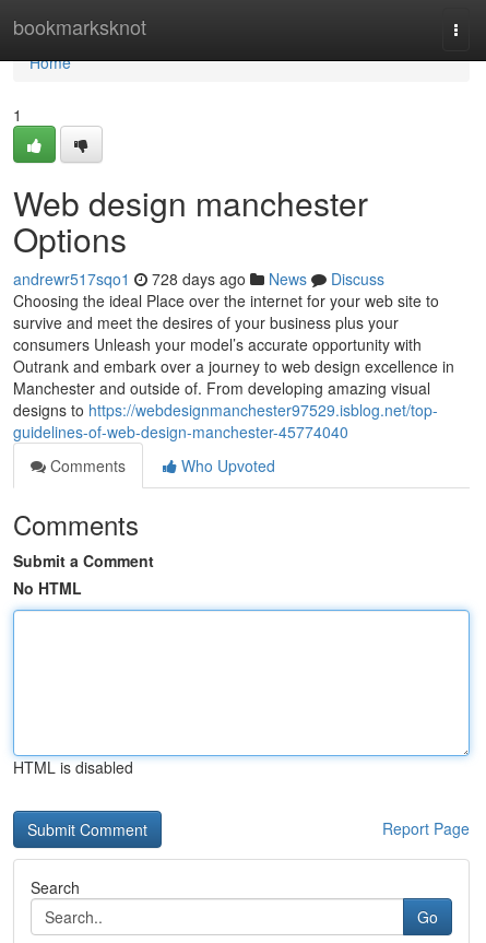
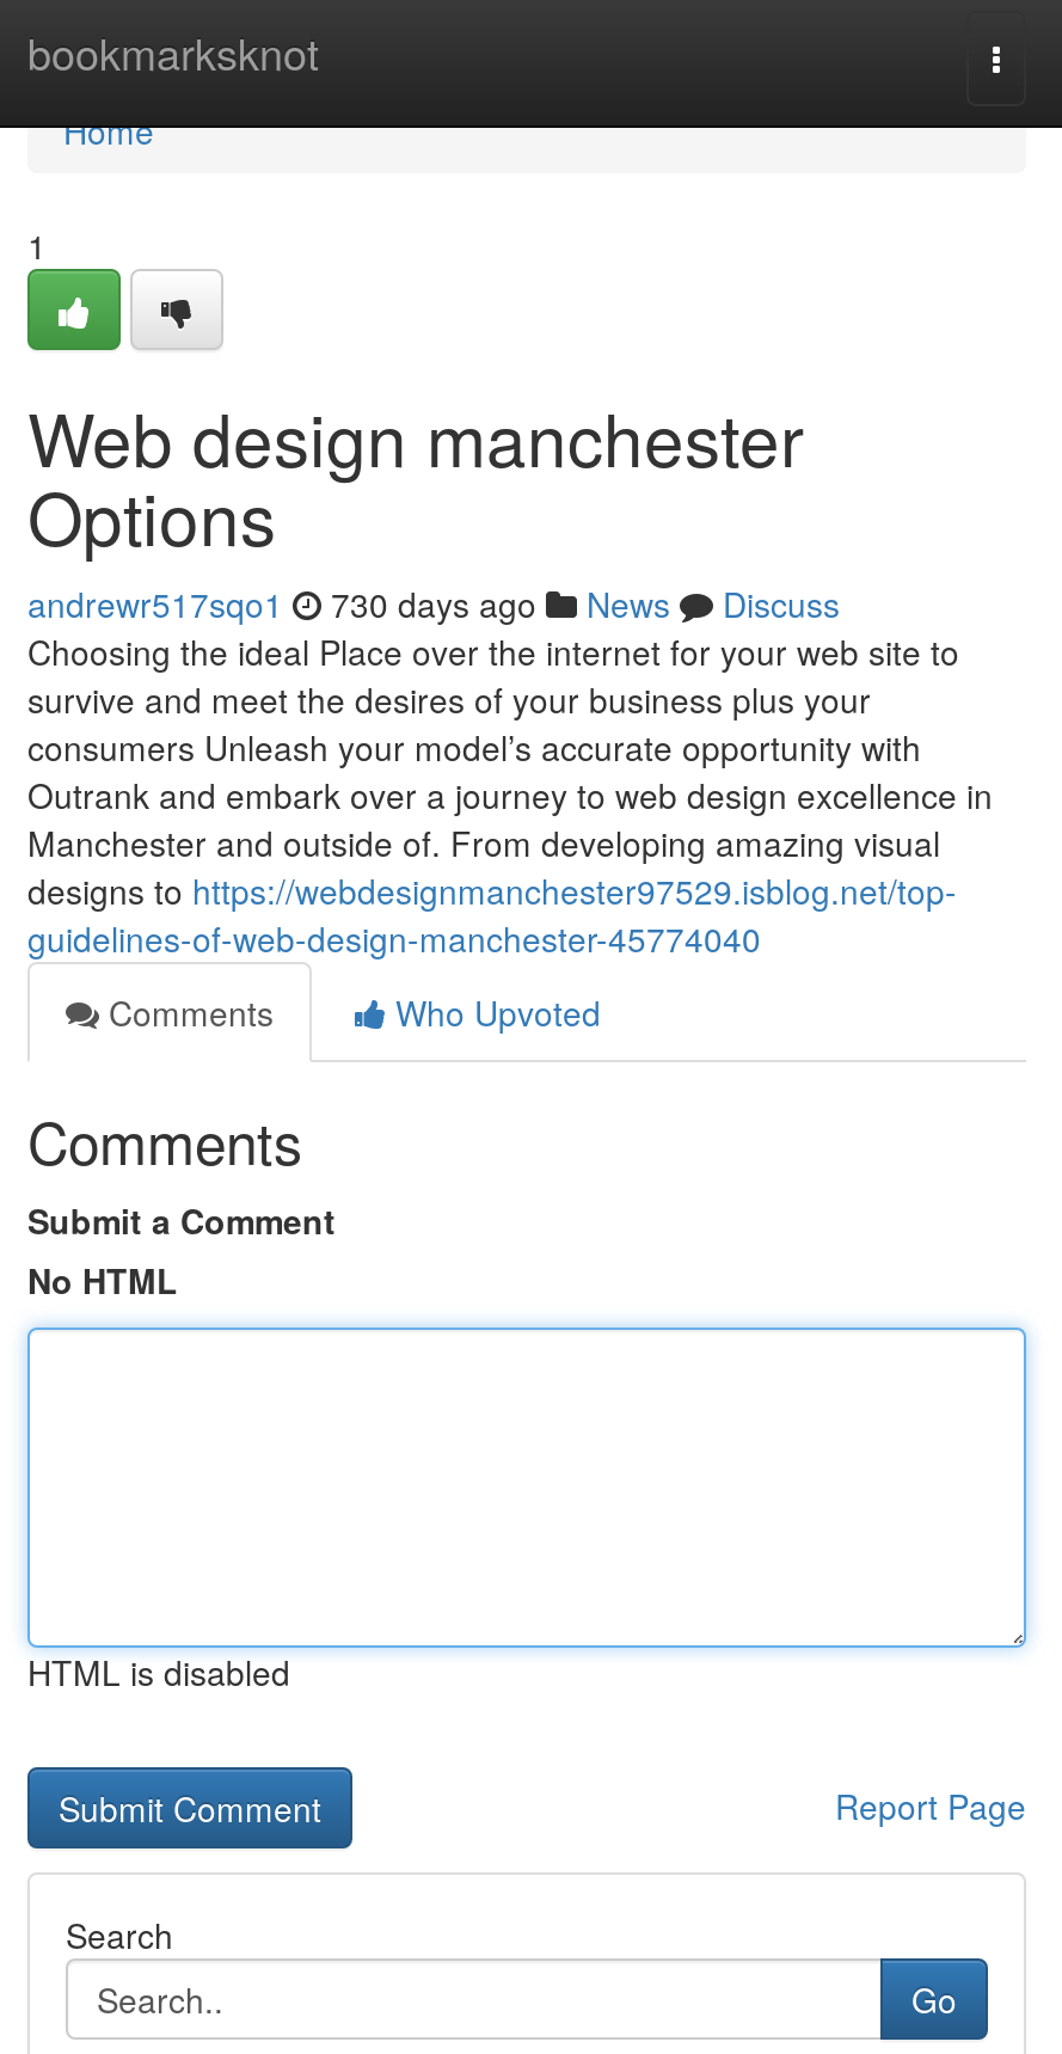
- andrewr517sqo1 728 days ago News Discuss
+ andrewr517sqo1 730 days ago News Discuss
